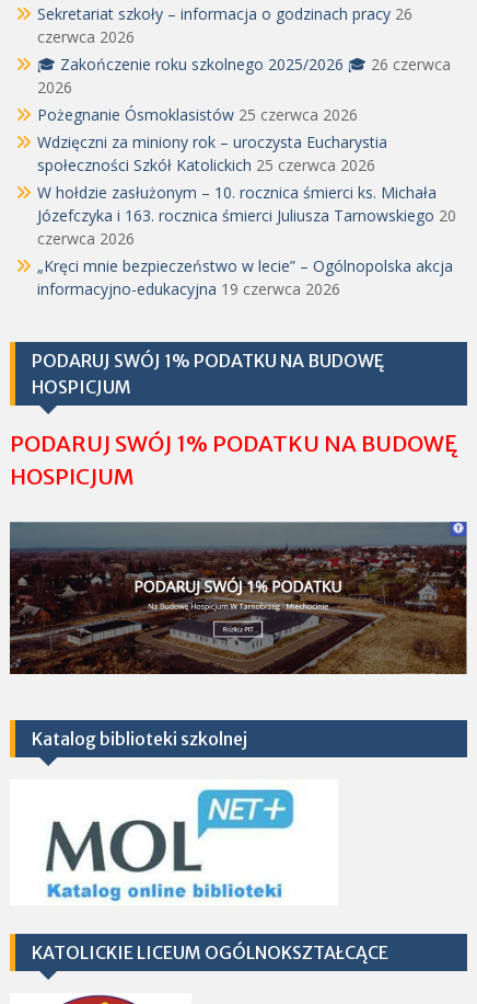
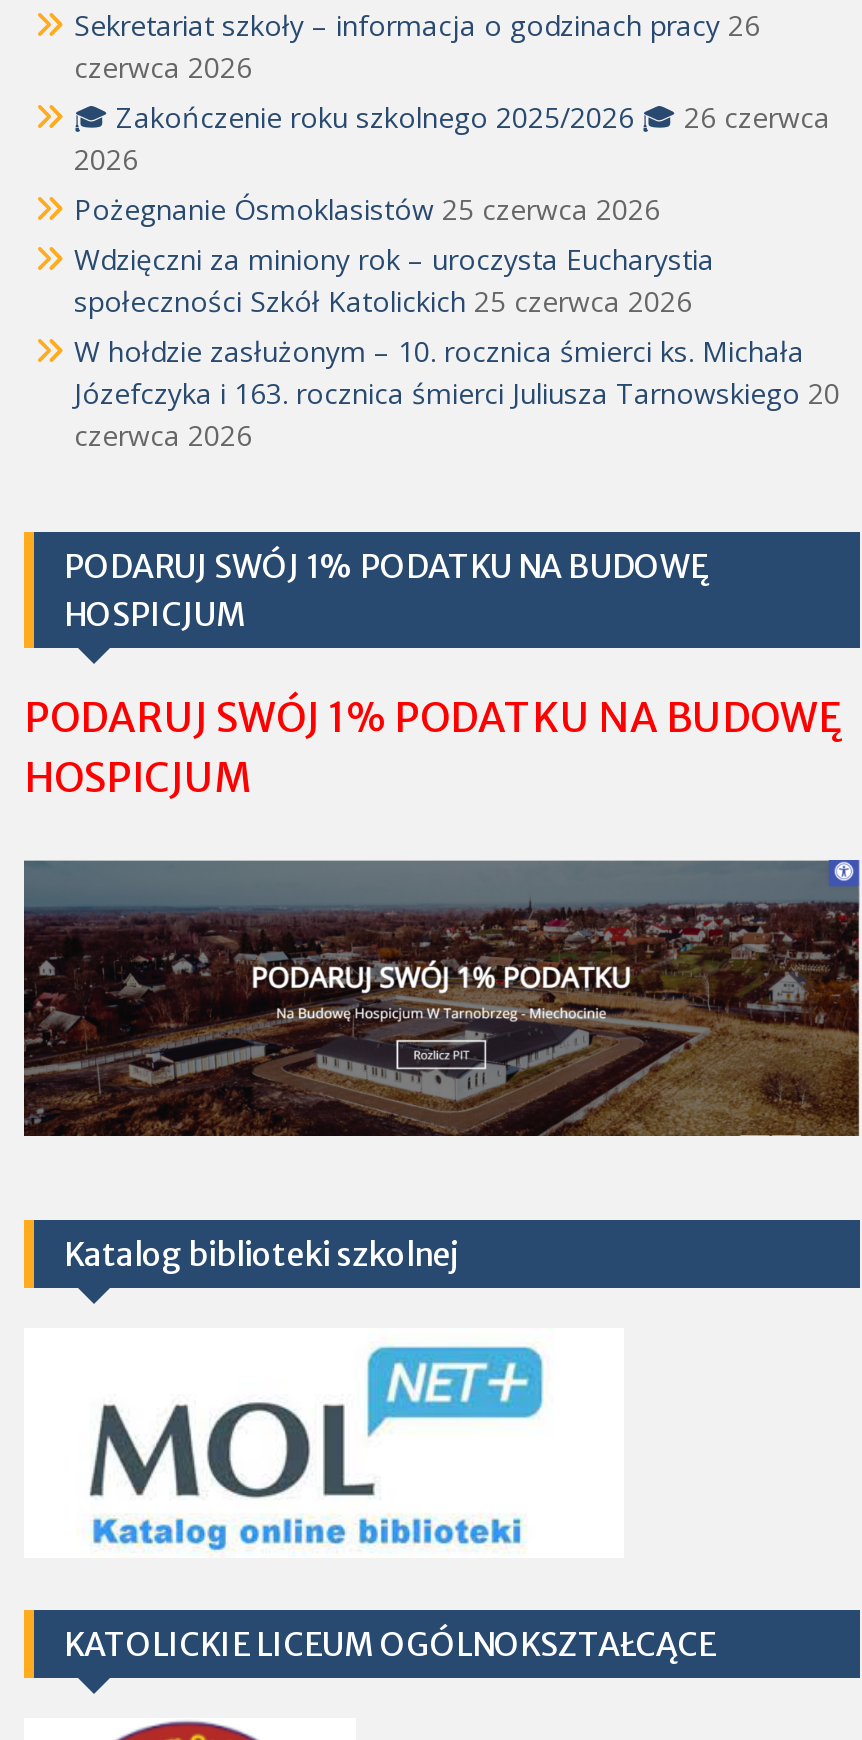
- „Kręci mnie bezpieczeństwo w lecie” – Ogólnopolska akcja
- informacyjno-edukacyjna 19 czerwca 2026
